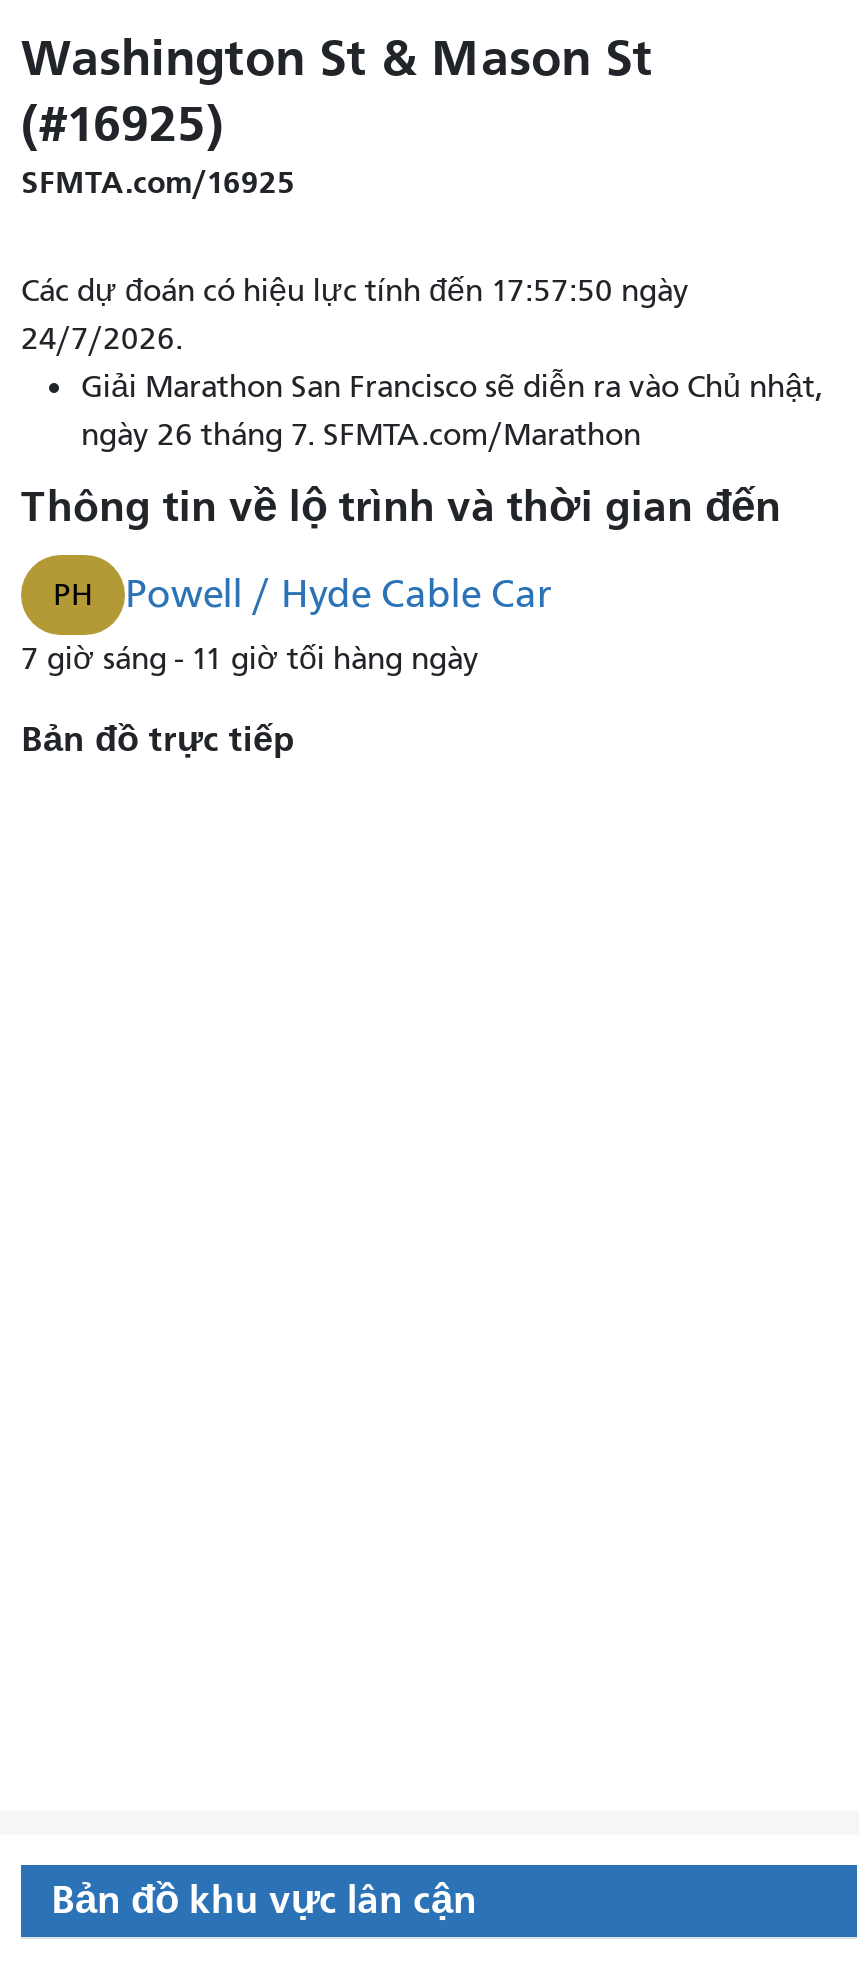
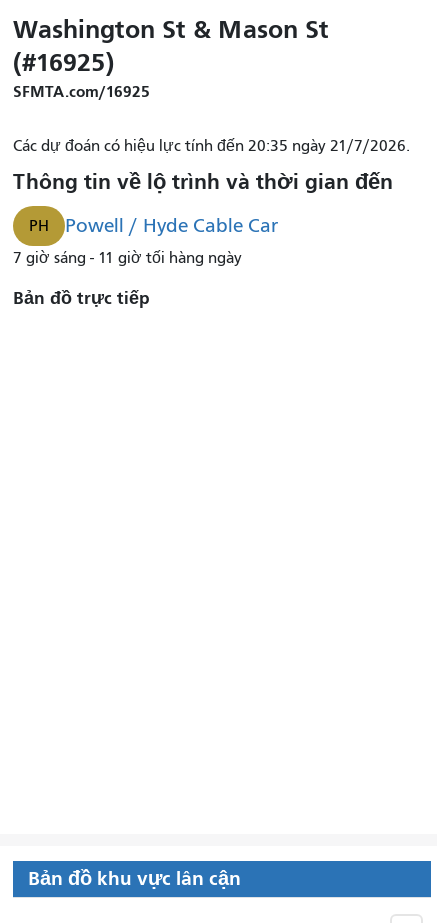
- Các dự đoán có hiệu lực tính đến 17:57:50 ngày
- 24/7/2026.
- Giải Marathon San Francisco sẽ diễn ra vào Chủ nhật,
- ngày 26 tháng 7. SFMTA.com/Marathon
+ Các dự đoán có hiệu lực tính đến 20:35 ngày 21/7/2026.
